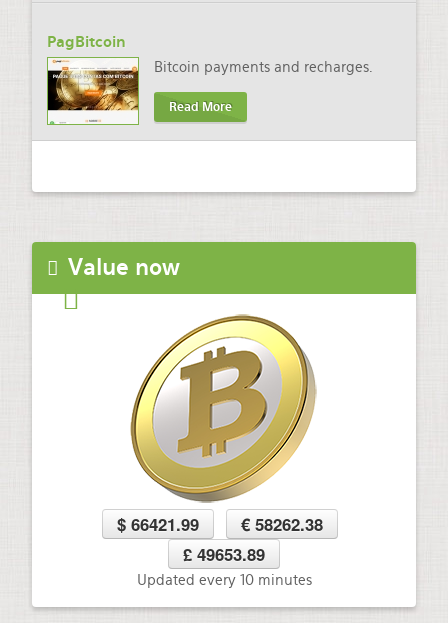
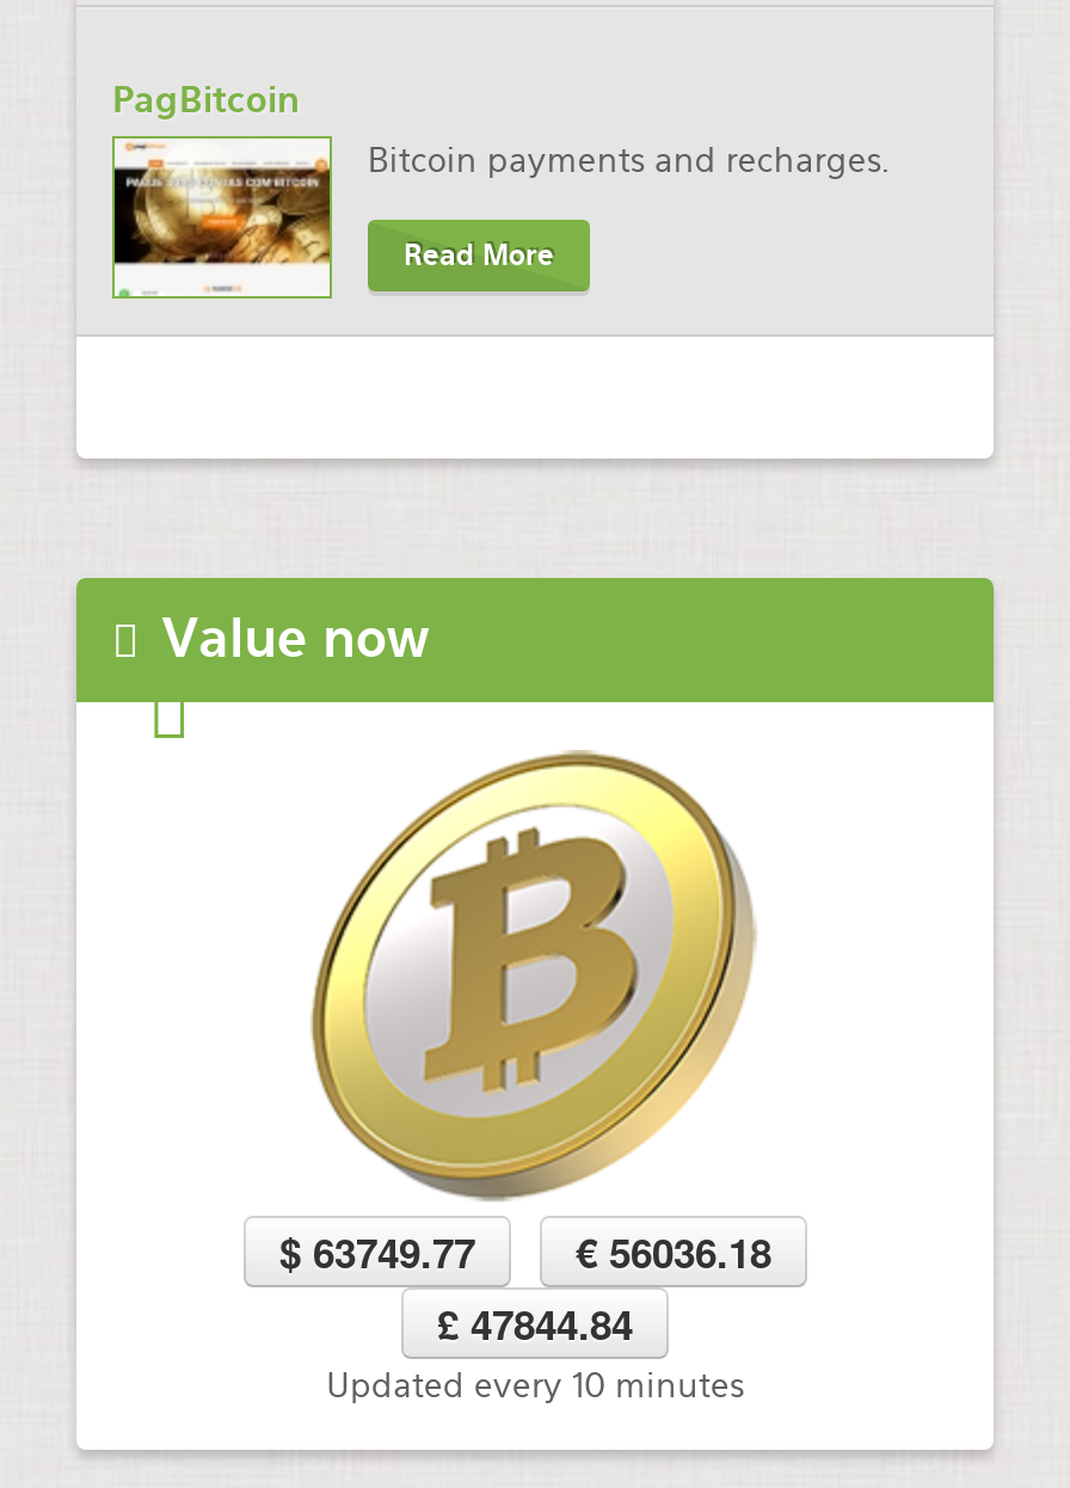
- $ 66421.99
+ $ 63749.77

- € 58262.38
+ € 56036.18

- £ 49653.89
+ £ 47844.84
